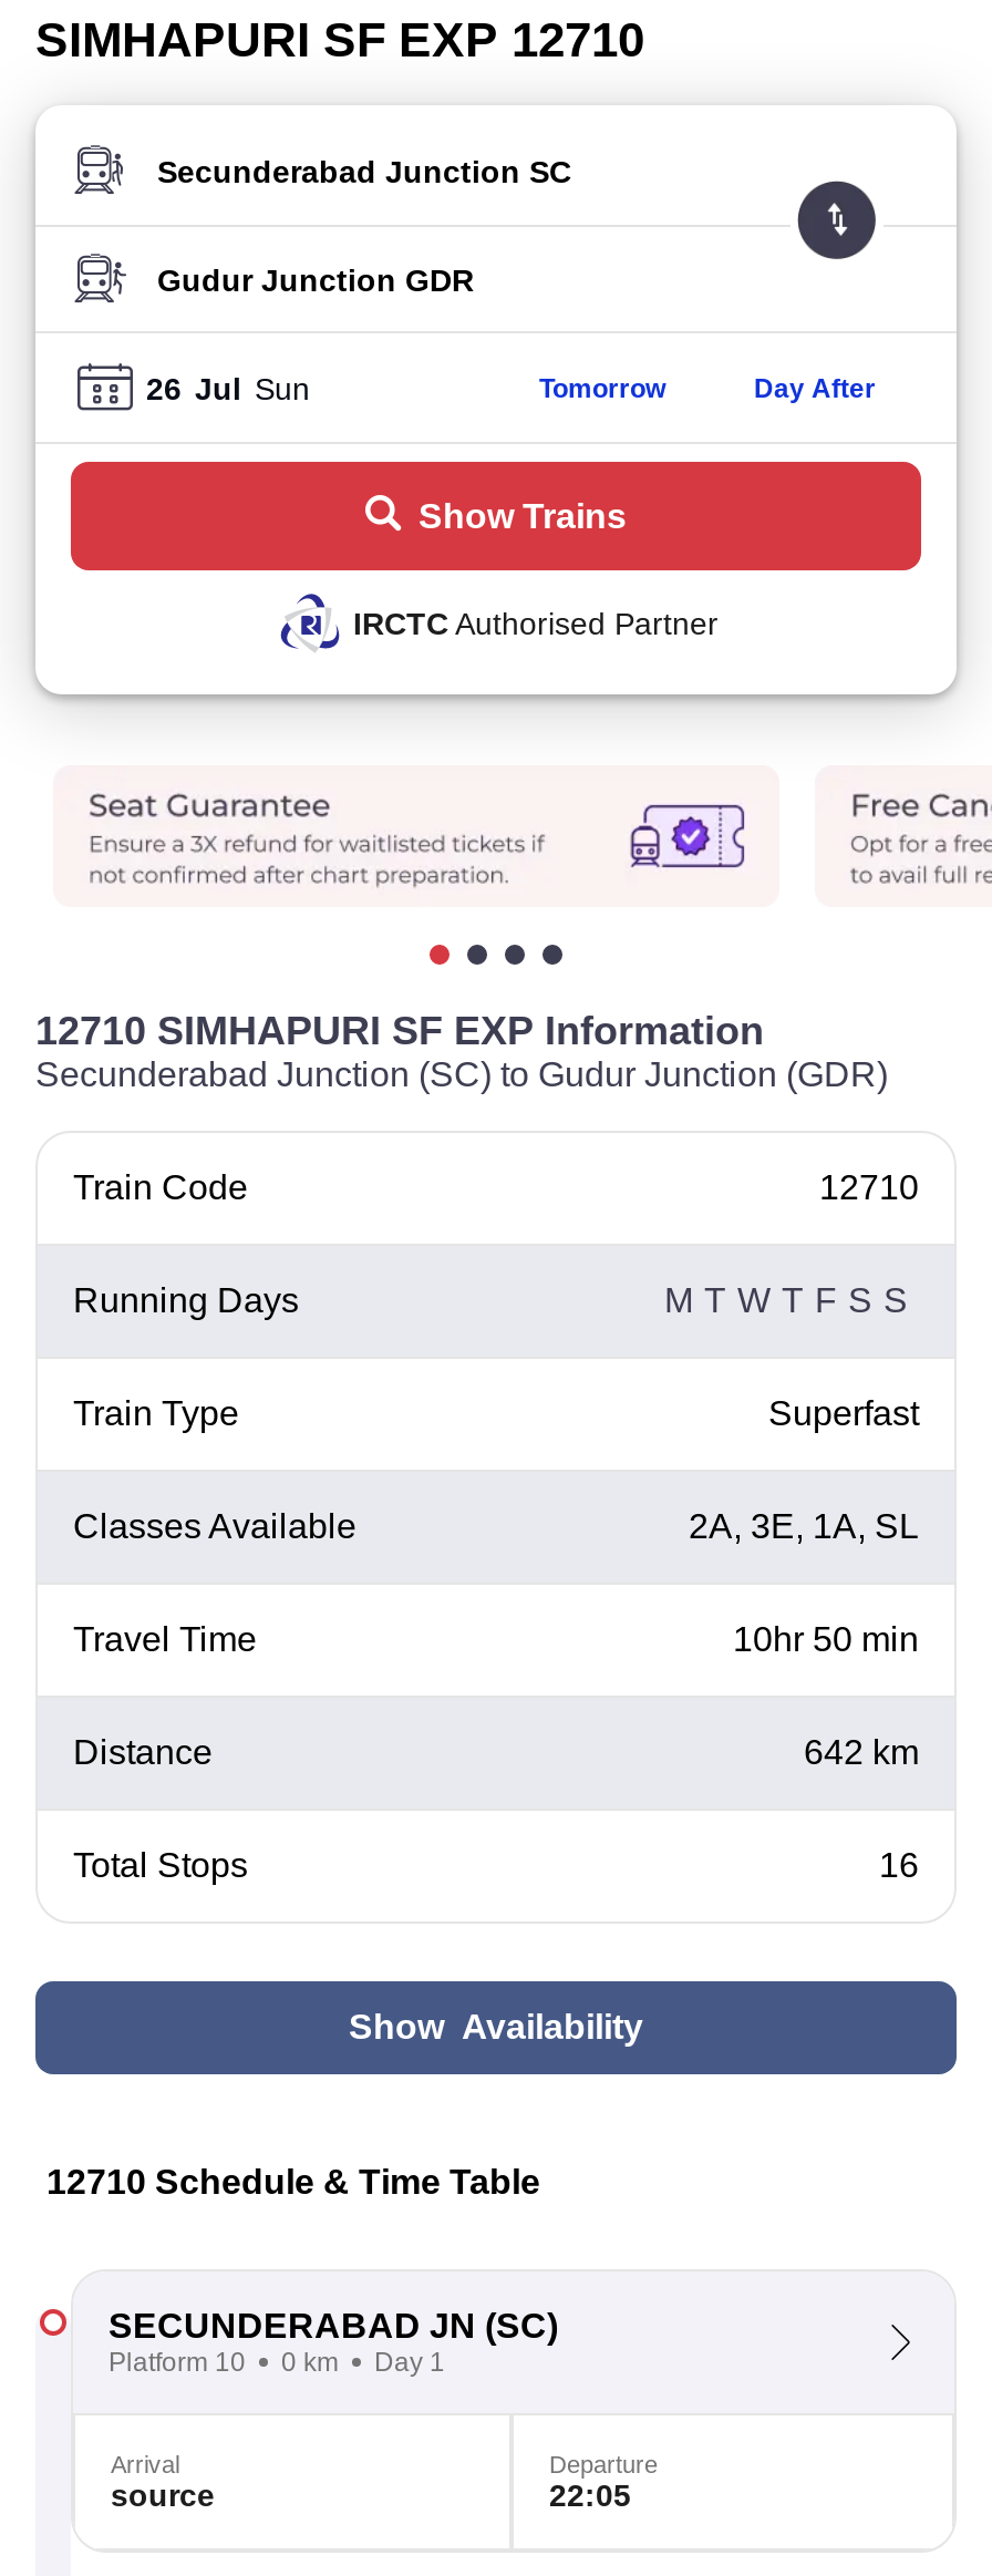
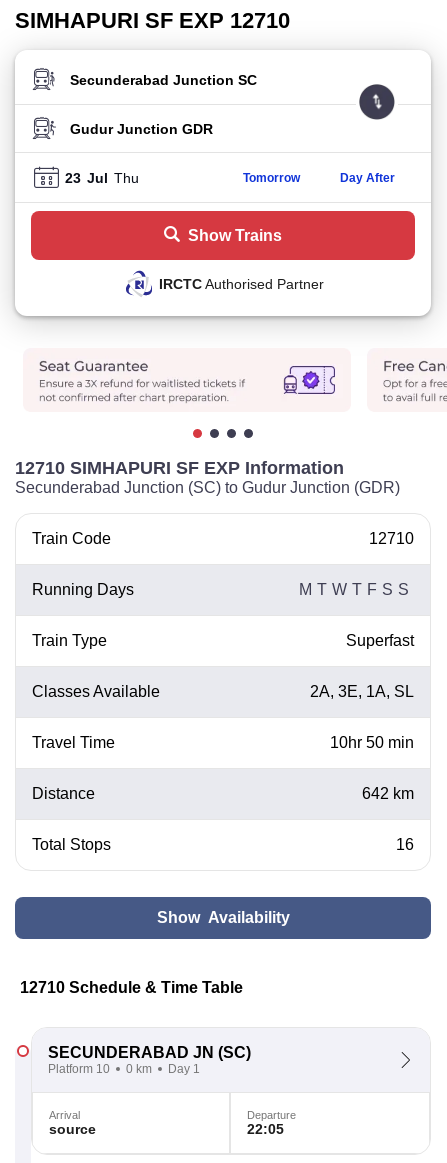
- 26 Jul Sun
+ 23 Jul Thu
